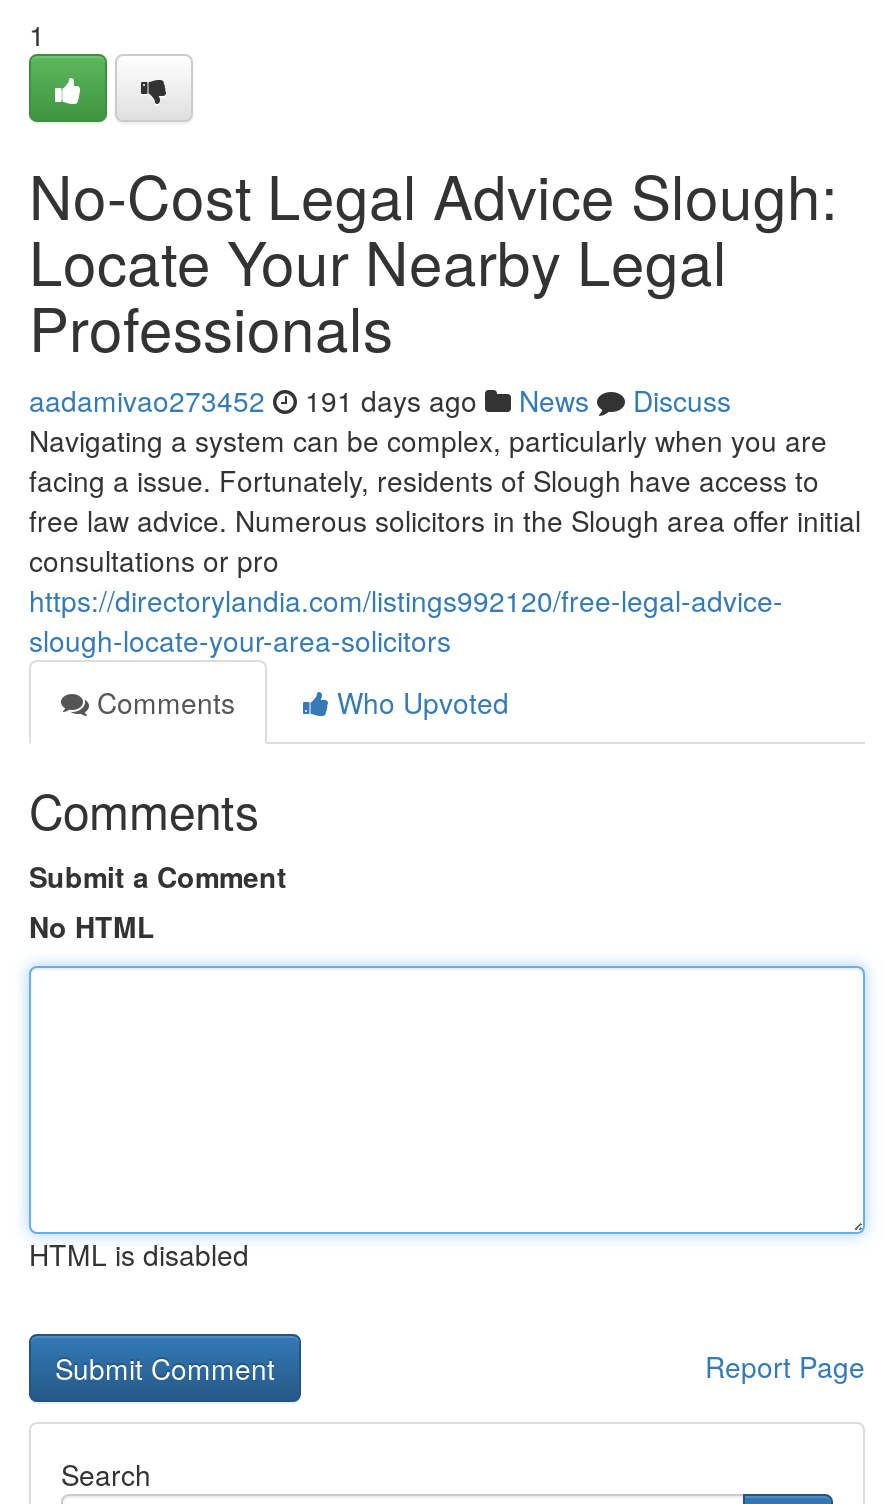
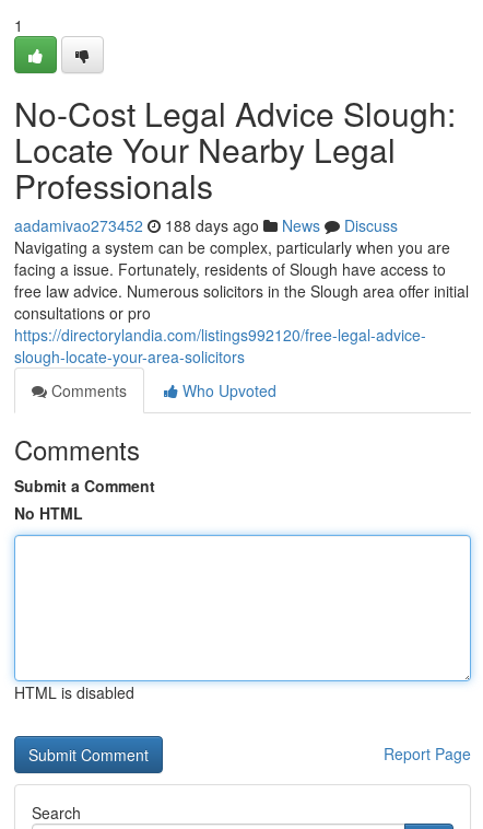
- aadamivao273452 191 days ago News Discuss
+ aadamivao273452 188 days ago News Discuss
